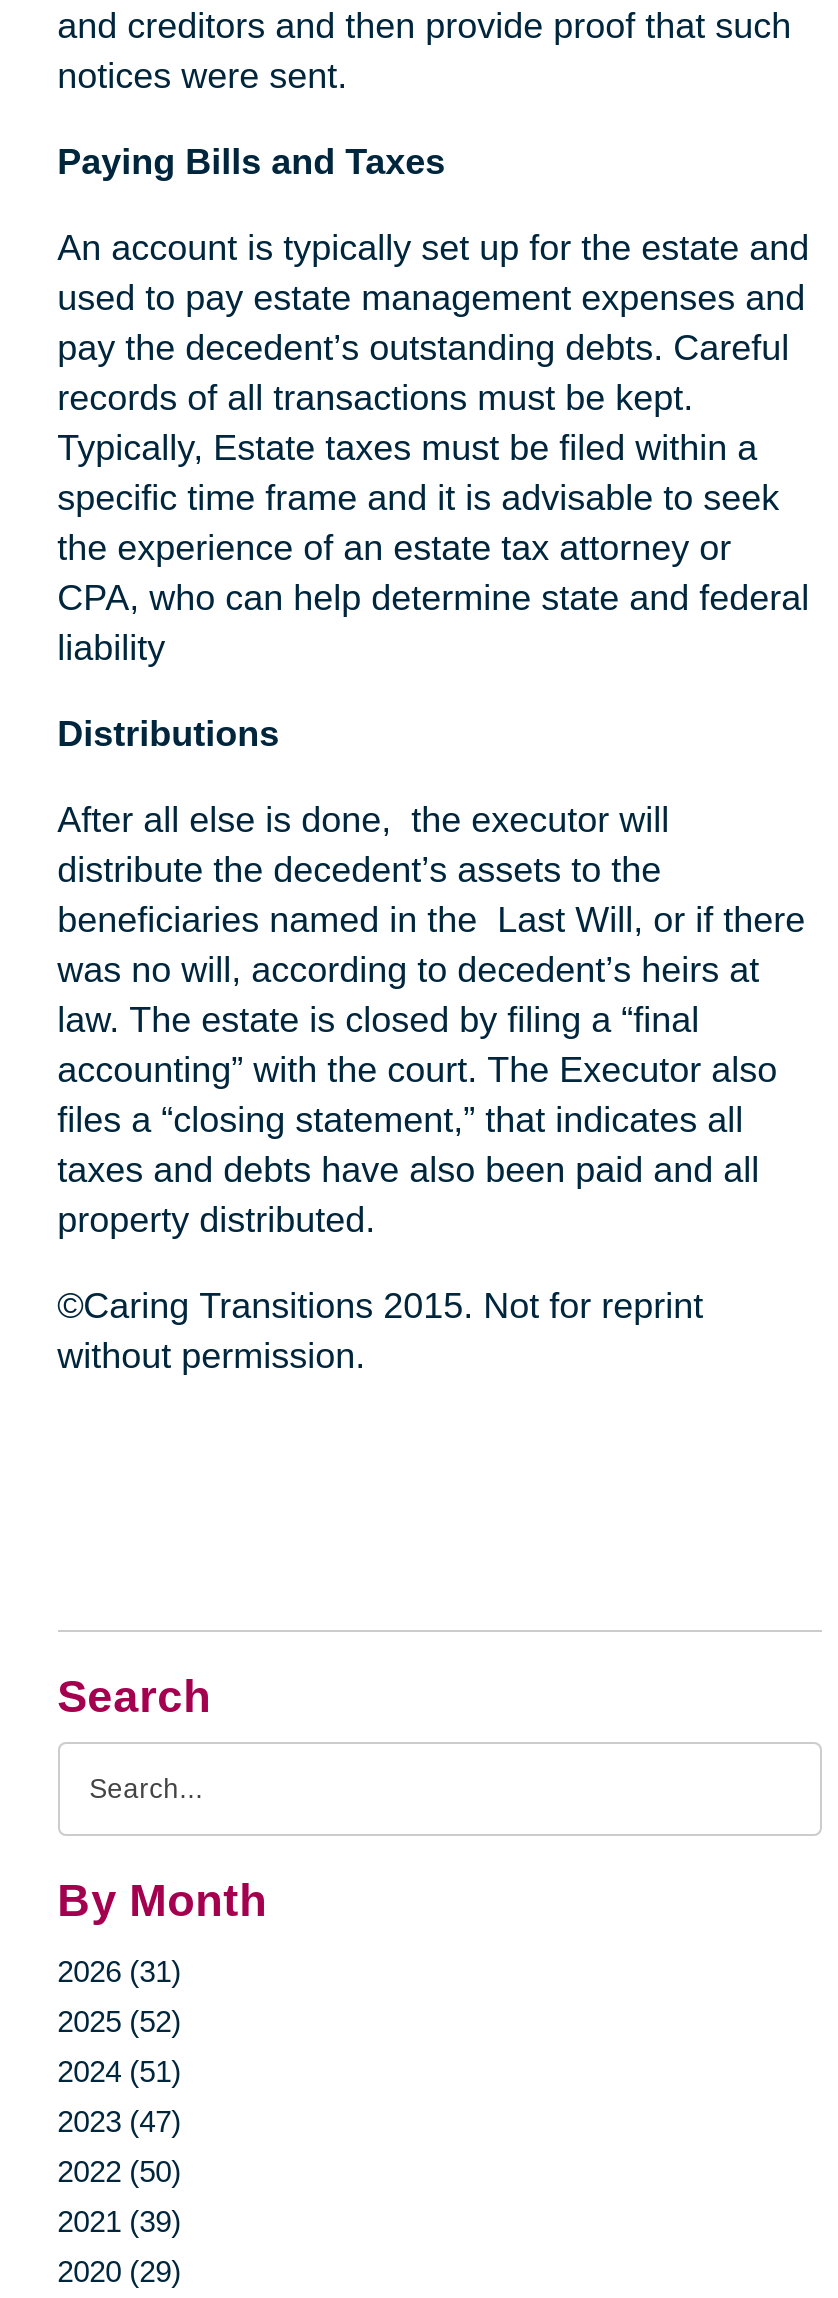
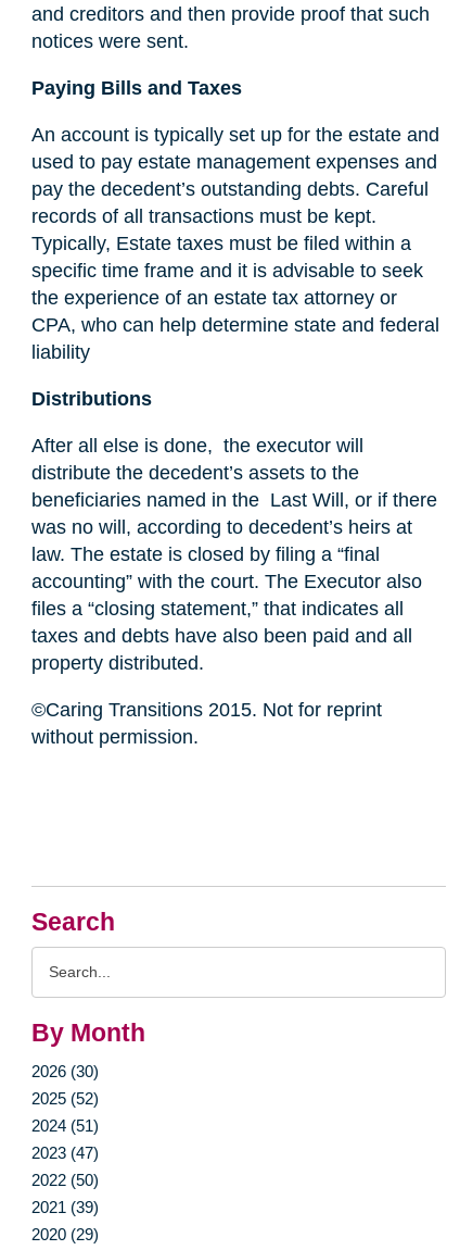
- 2026 (31)
+ 2026 (30)
